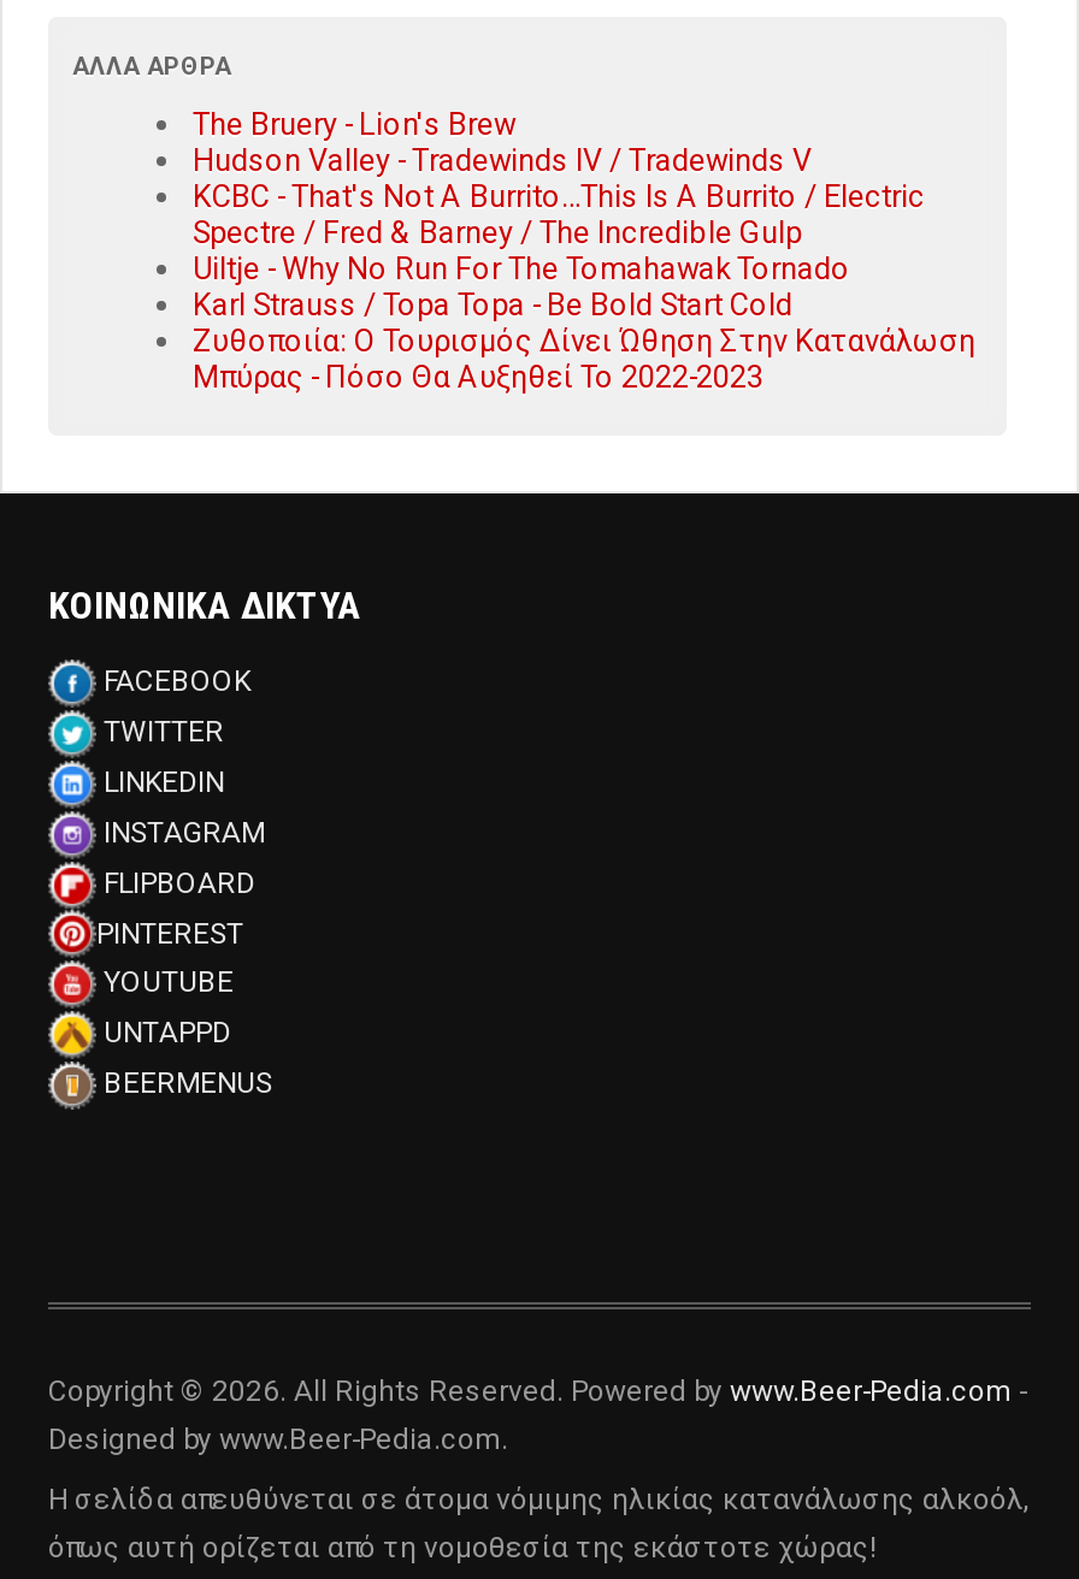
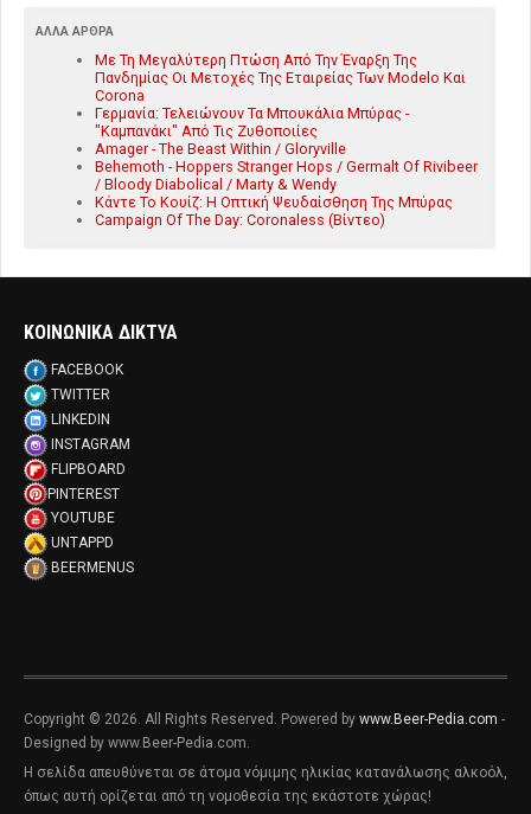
- The Bruery - Lion's Brew
- Hudson Valley - Tradewinds IV / Tradewinds V
- KCBC - That's Not A Burrito…This Is A Burrito / Electric
- Spectre / Fred & Barney / The Incredible Gulp
- Uiltje - Why No Run For The Tomahawak Tornado
- Karl Strauss / Topa Topa - Be Bold Start Cold
- Ζυθοποιία: Ο Τουρισμός Δίνει Ώθηση Στην Κατανάλωση
- Μπύρας - Πόσο Θα Αυξηθεί Το 2022-2023
+ Με Τη Μεγαλύτερη Πτώση Από Την Έναρξη Της
+ Πανδημίας Οι Μετοχές Της Εταιρείας Των Modelo Και
+ Corona
+ Γερμανία: Τελειώνουν Τα Μπουκάλια Μπύρας -
+ "Καμπανάκι" Από Τις Ζυθοποιίες
+ Amager - The Beast Within / Gloryville
+ Behemoth - Hoppers Stranger Hops / Germalt Of Rivibeer
+ / Bloody Diabolical / Marty & Wendy
+ Κάντε Το Κουίζ: Η Οπτική Ψευδαίσθηση Της Μπύρας
+ Campaign Of The Day: Coronaless (Βίντεο)
